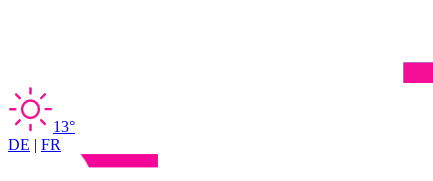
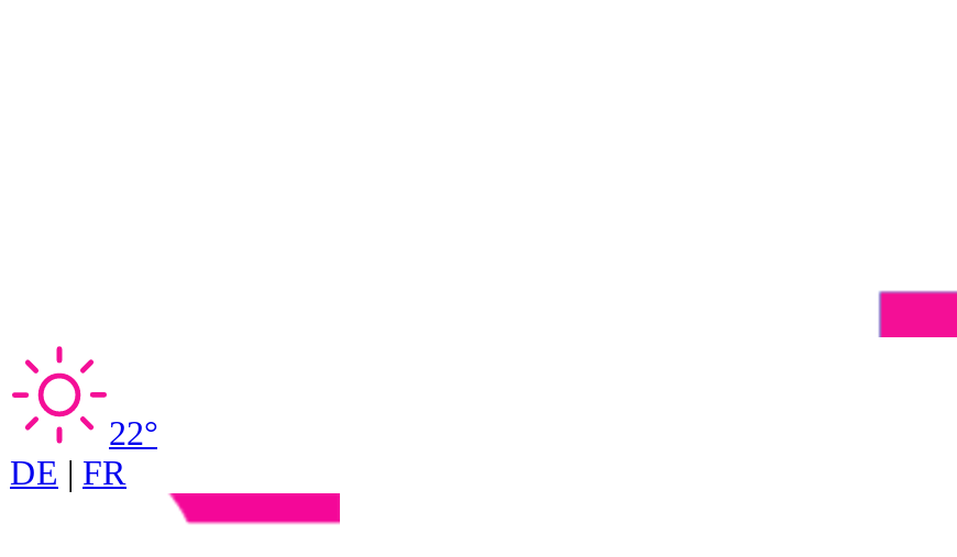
- 13°
+ 22°
